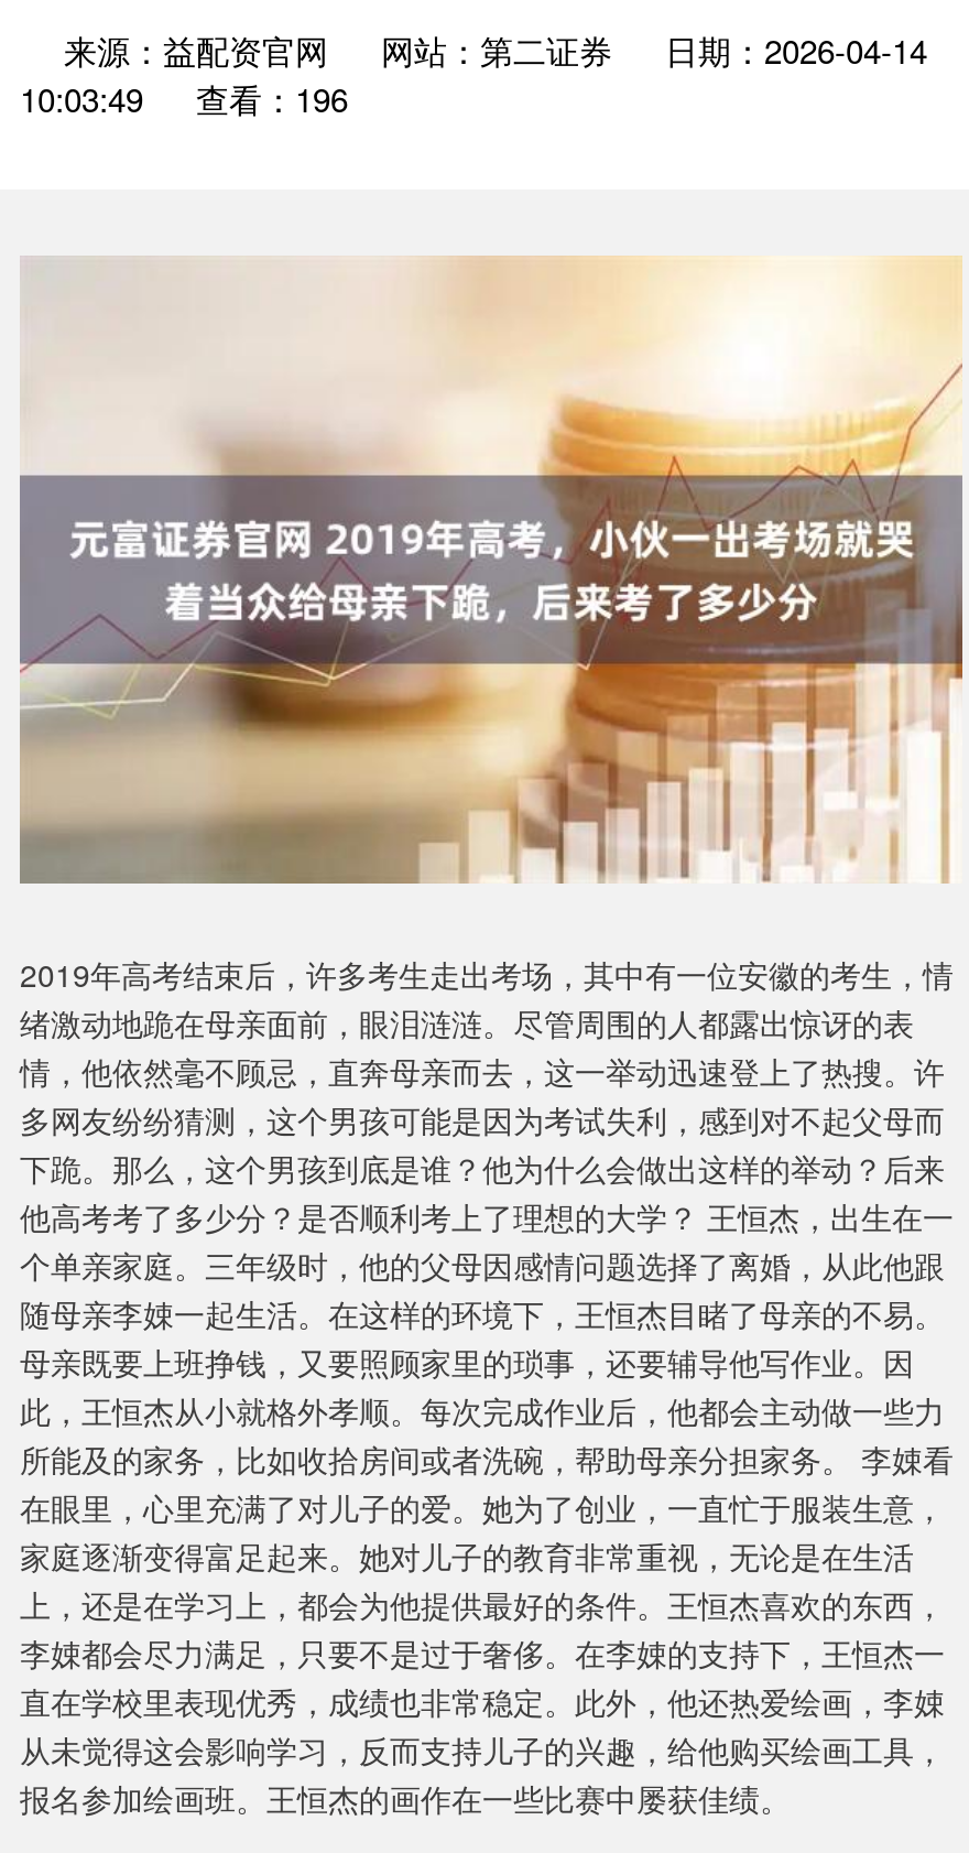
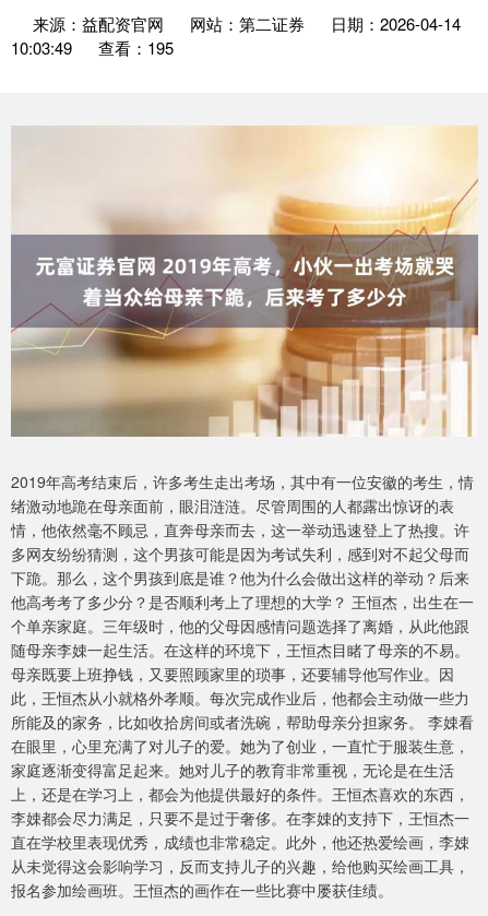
- 10:03:49 查看：196
+ 10:03:49 查看：195
